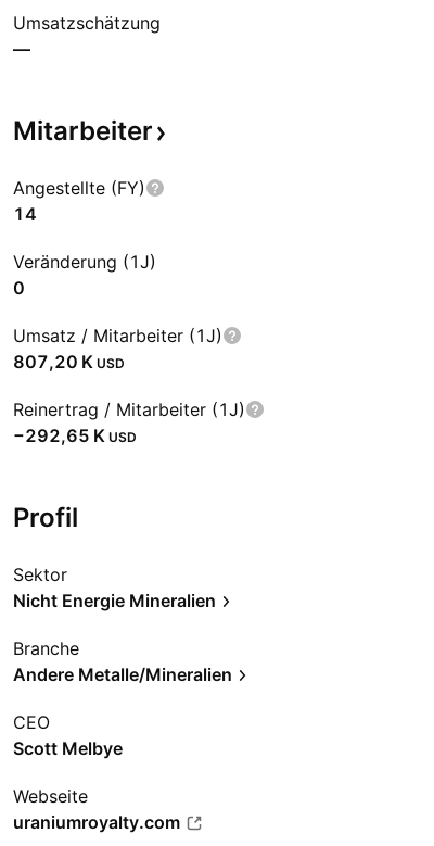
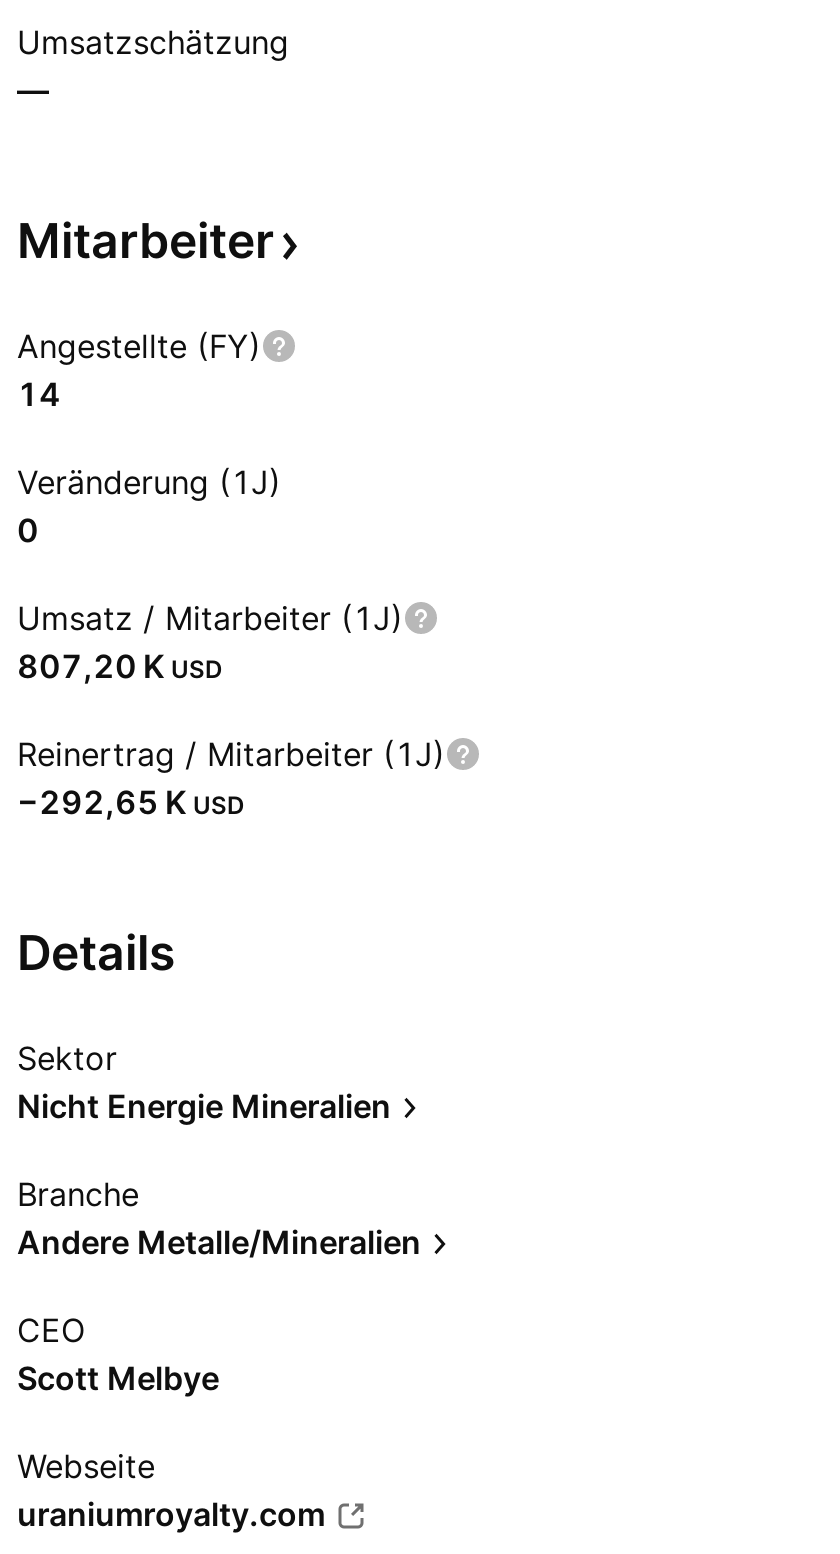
- Profil
+ Details
